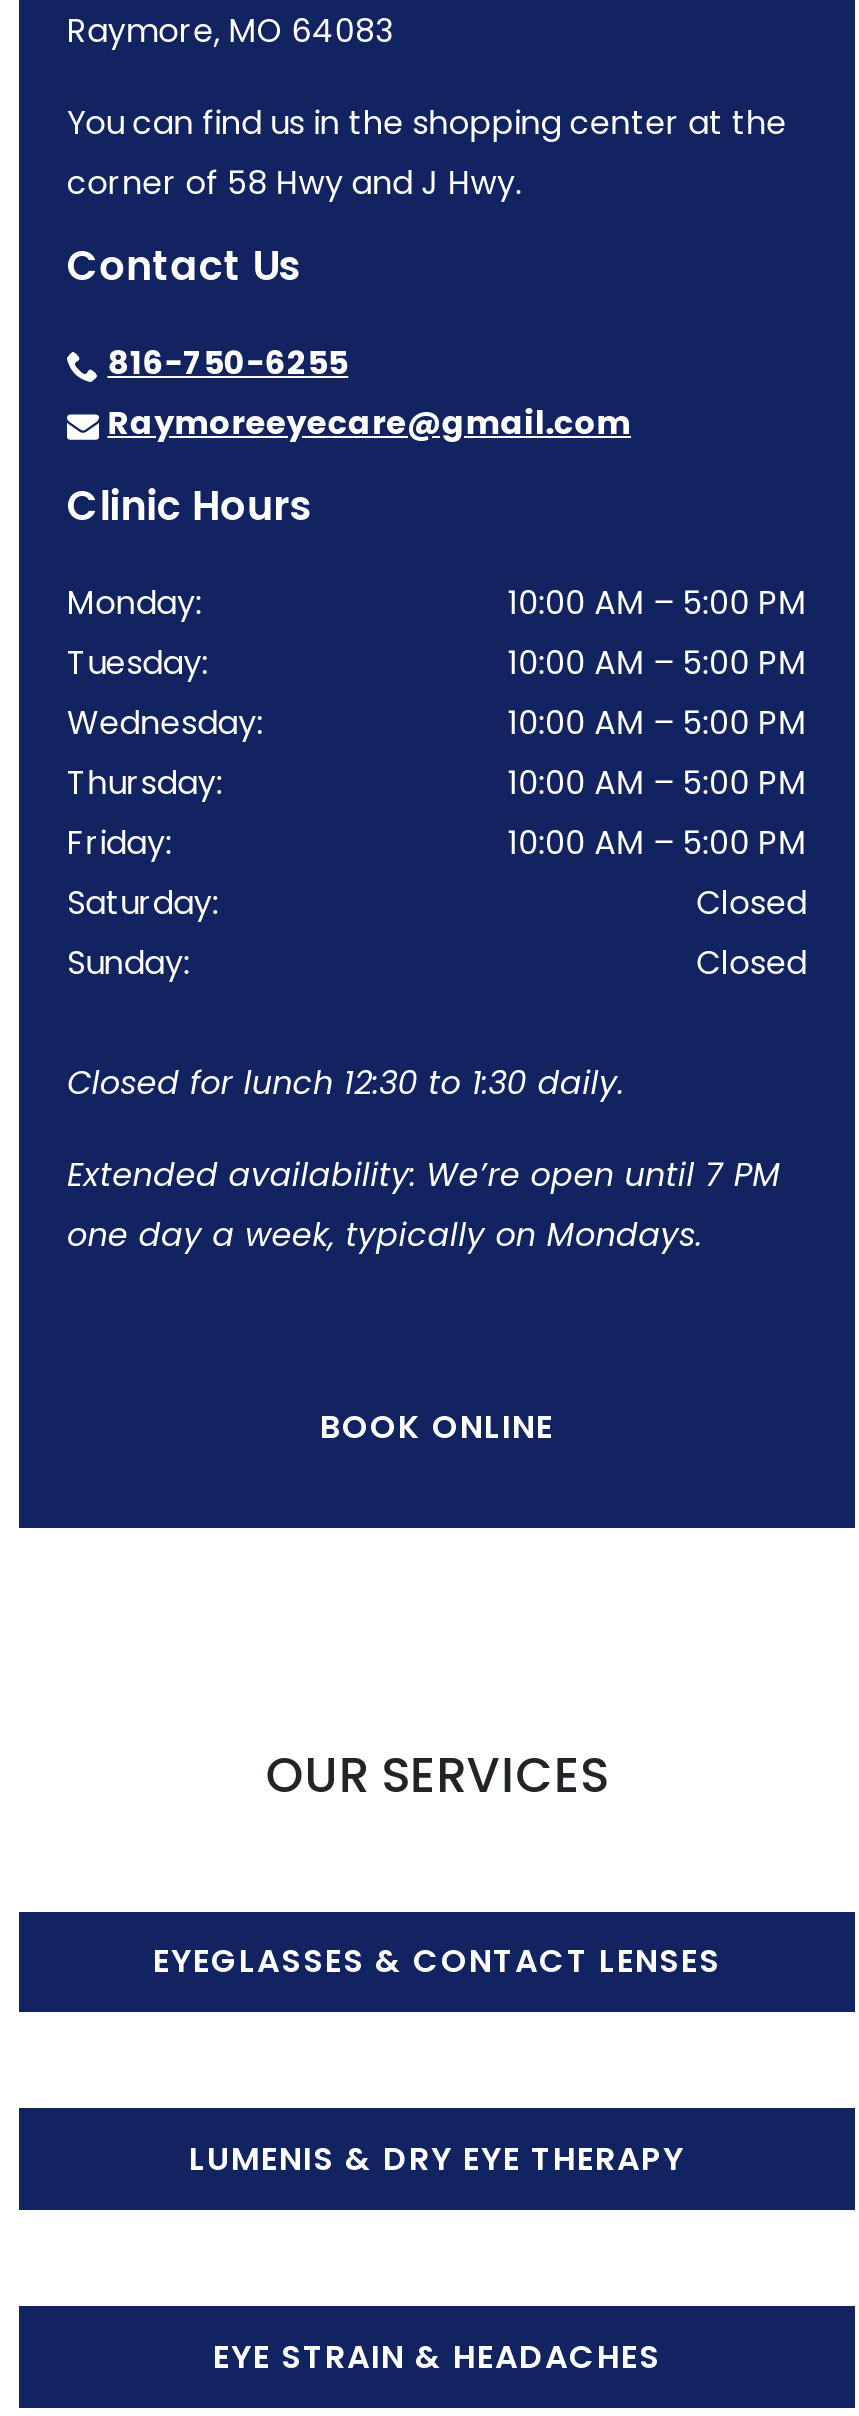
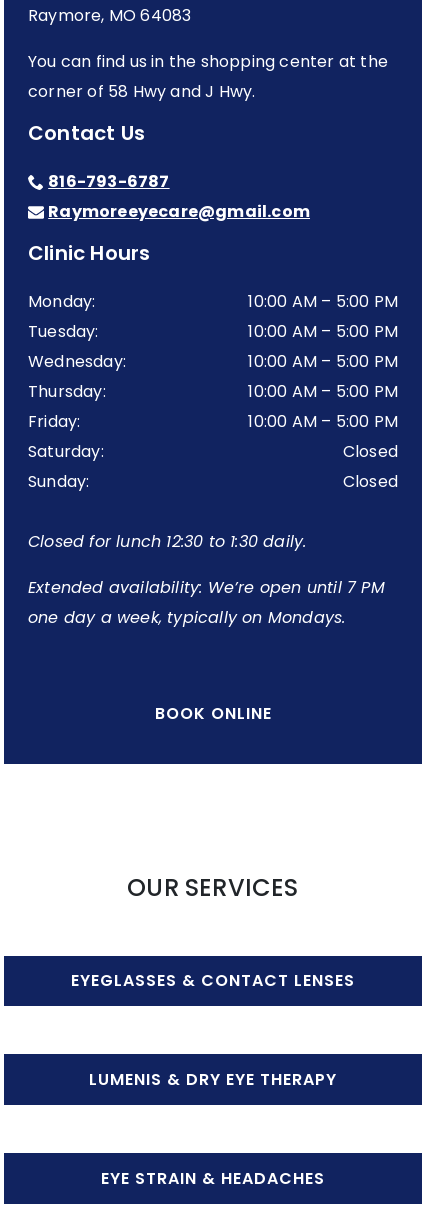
- 816-750-6255
+ 816-793-6787
